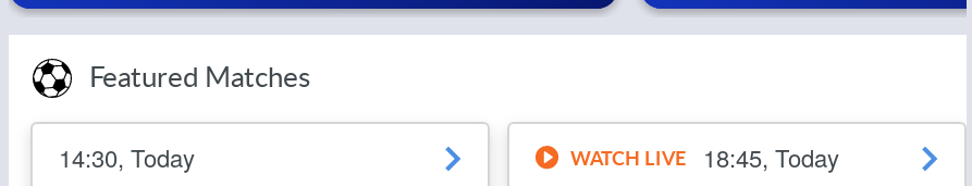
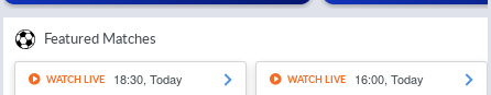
- 14:30, Today
+ WATCH LIVE
+ 18:30, Today

- WATCH LIVE 18:45, Today
+ WATCH LIVE 16:00, Today
